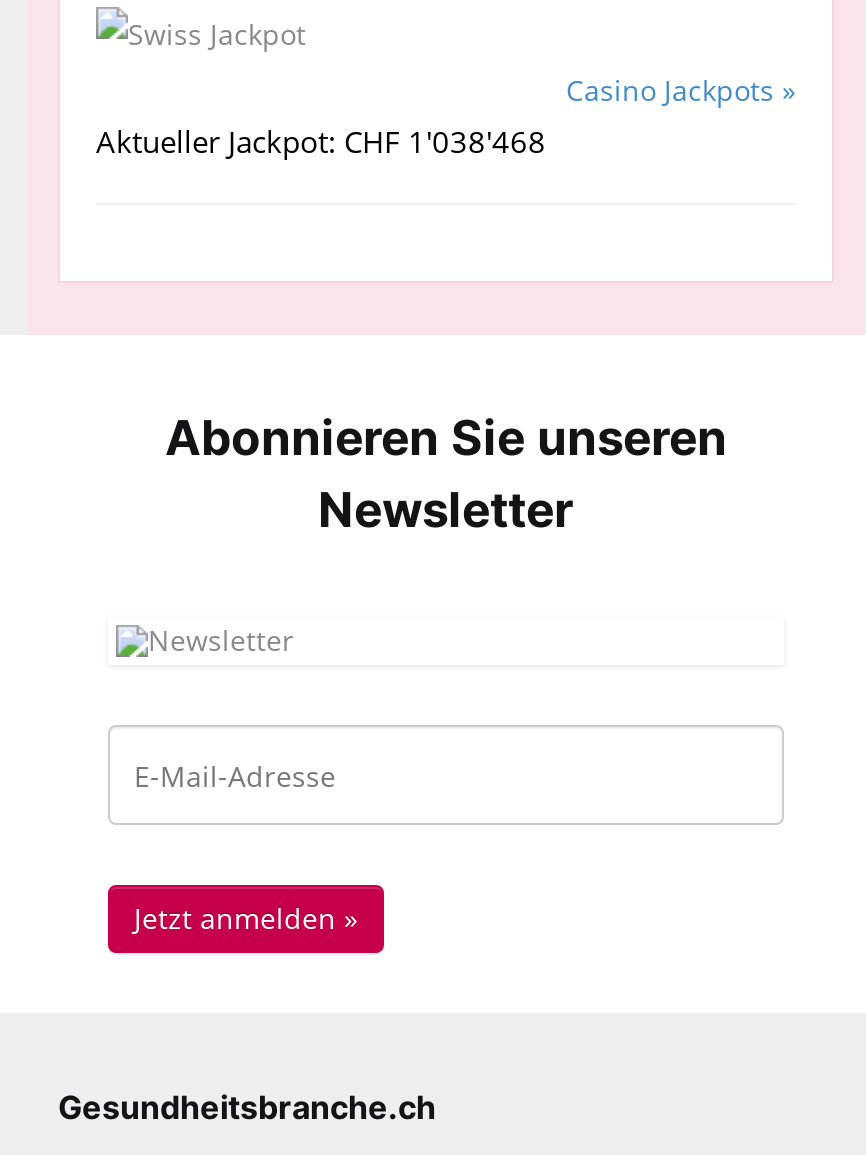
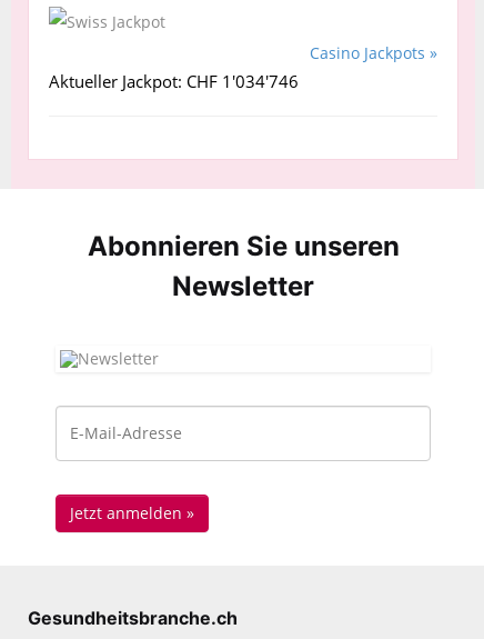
- Aktueller Jackpot: CHF 1'038'468
+ Aktueller Jackpot: CHF 1'034'746
